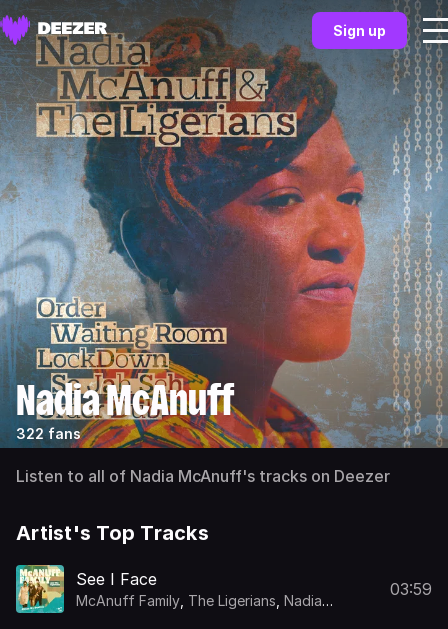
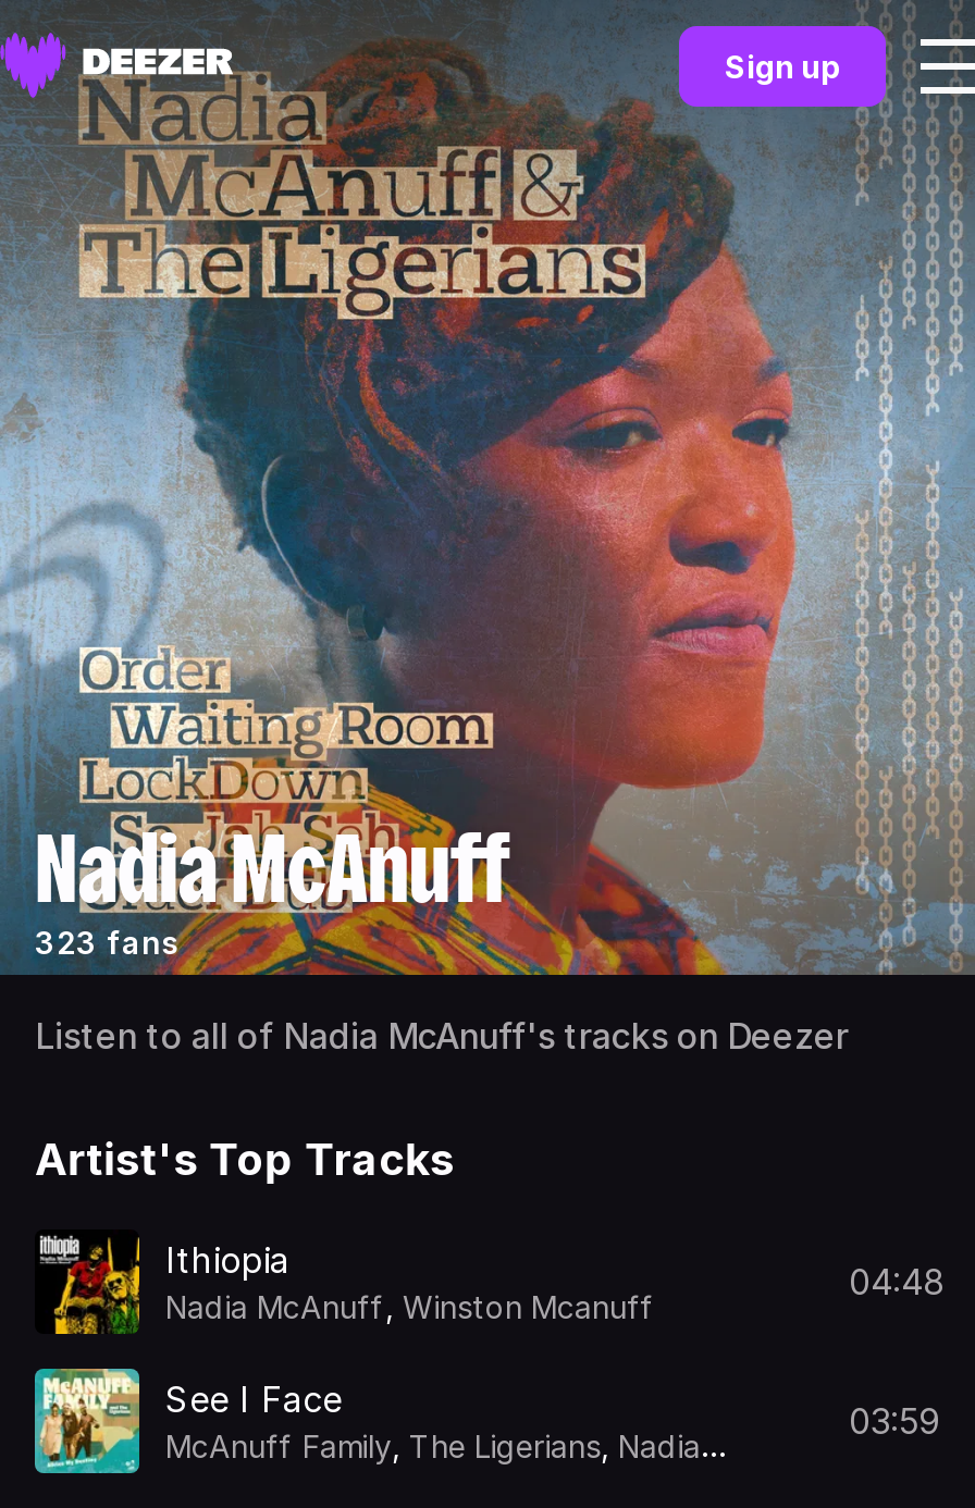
- 322 fans
+ 323 fans

+ [image]
+ Ithiopia
+ Nadia McAnuff, Winston Mcanuff

+ 04:48
